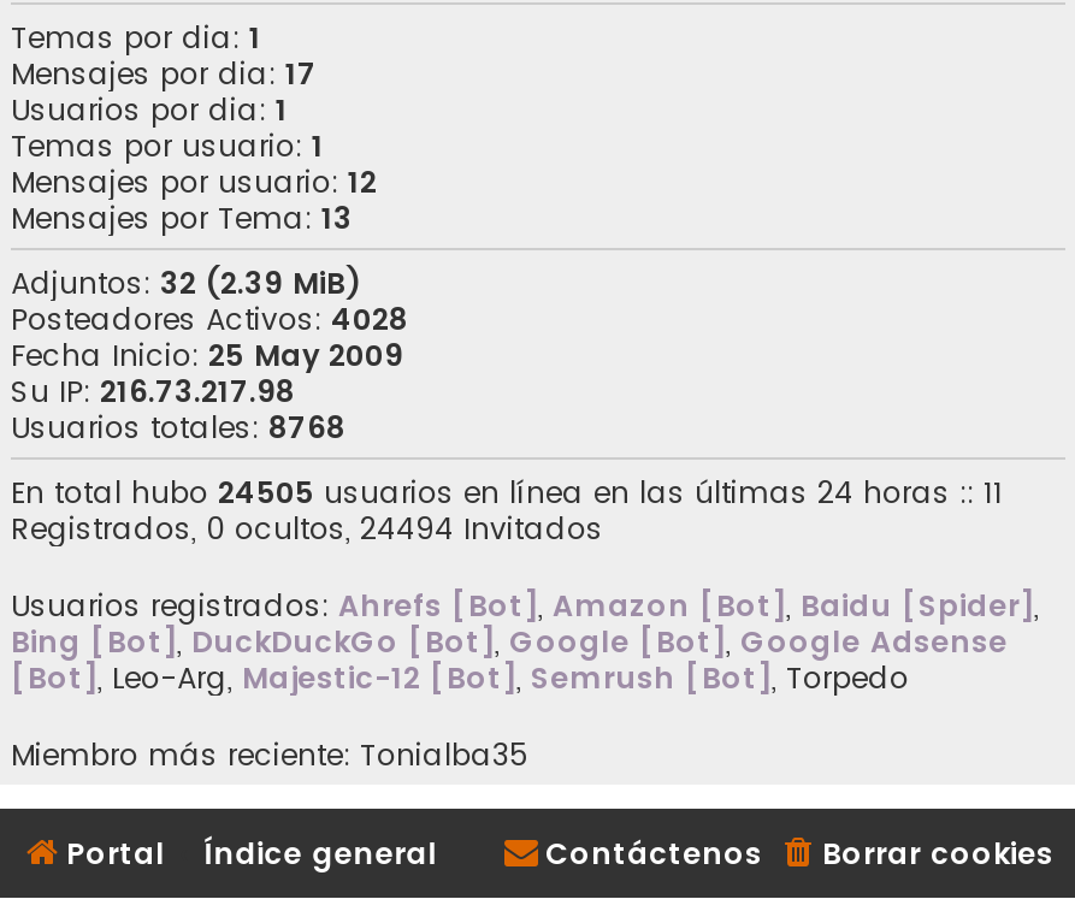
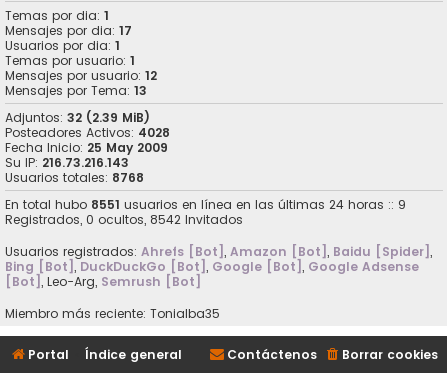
- Su IP: 216.73.217.98
+ Su IP: 216.73.216.143

- En total hubo 24505 usuarios en línea en las últimas 24 horas :: 11
+ En total hubo 8551 usuarios en línea en las últimas 24 horas :: 9

- Registrados, 0 ocultos, 24494 Invitados
+ Registrados, 0 ocultos, 8542 Invitados

- [Bot], Leo-Arg, Majestic-12 [Bot], Semrush [Bot], Torpedo
+ [Bot], Leo-Arg, Semrush [Bot]
